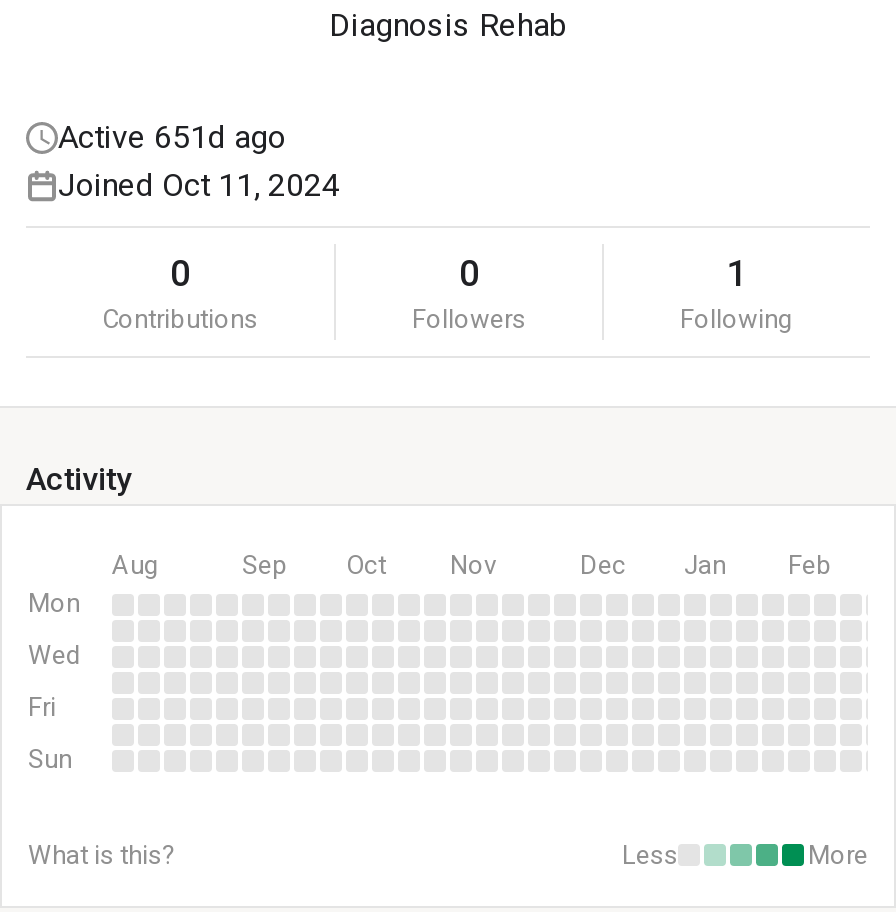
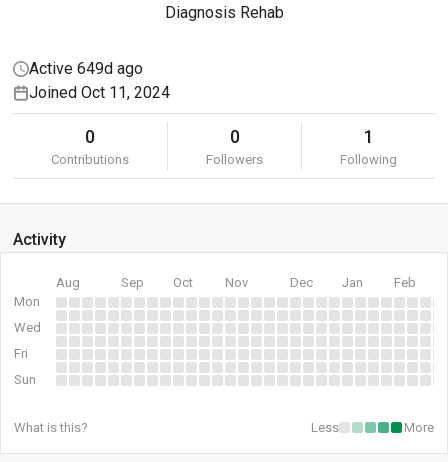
- Active 651d ago
+ Active 649d ago
